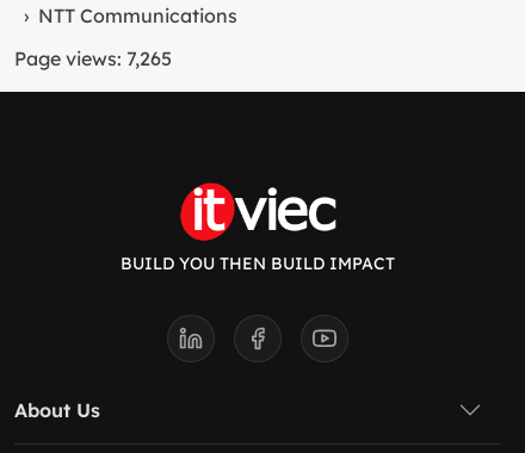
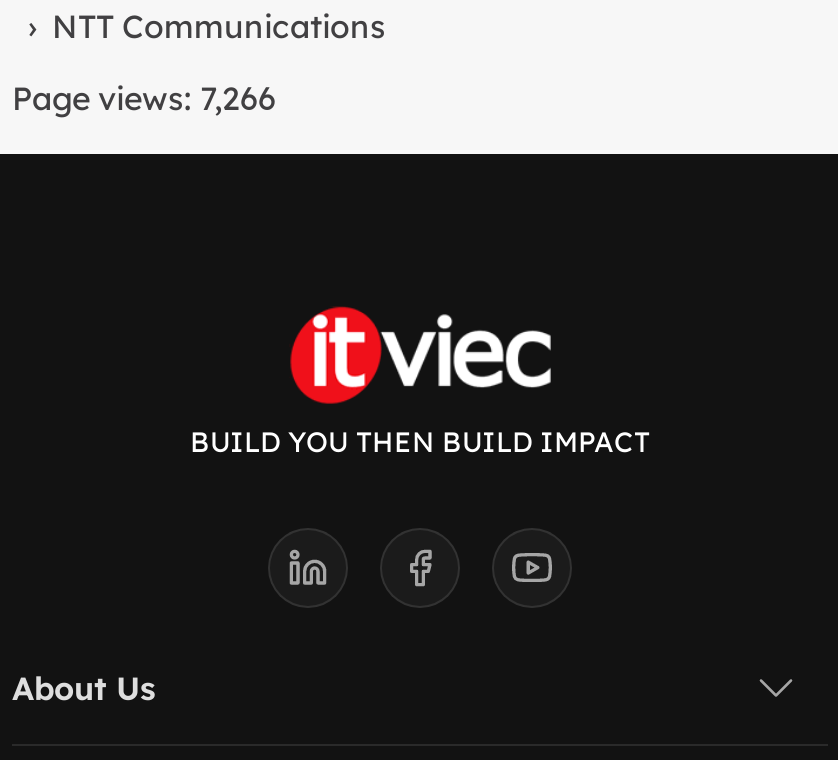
- Page views: 7,265
+ Page views: 7,266
